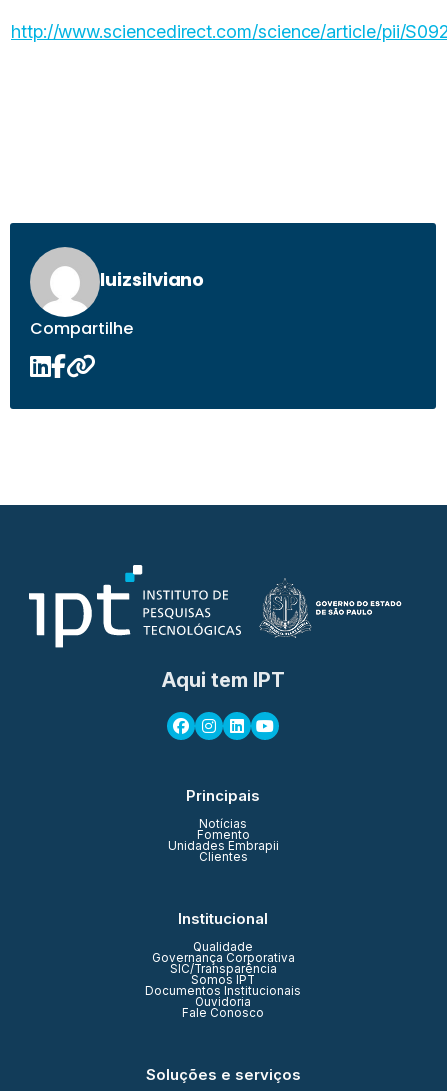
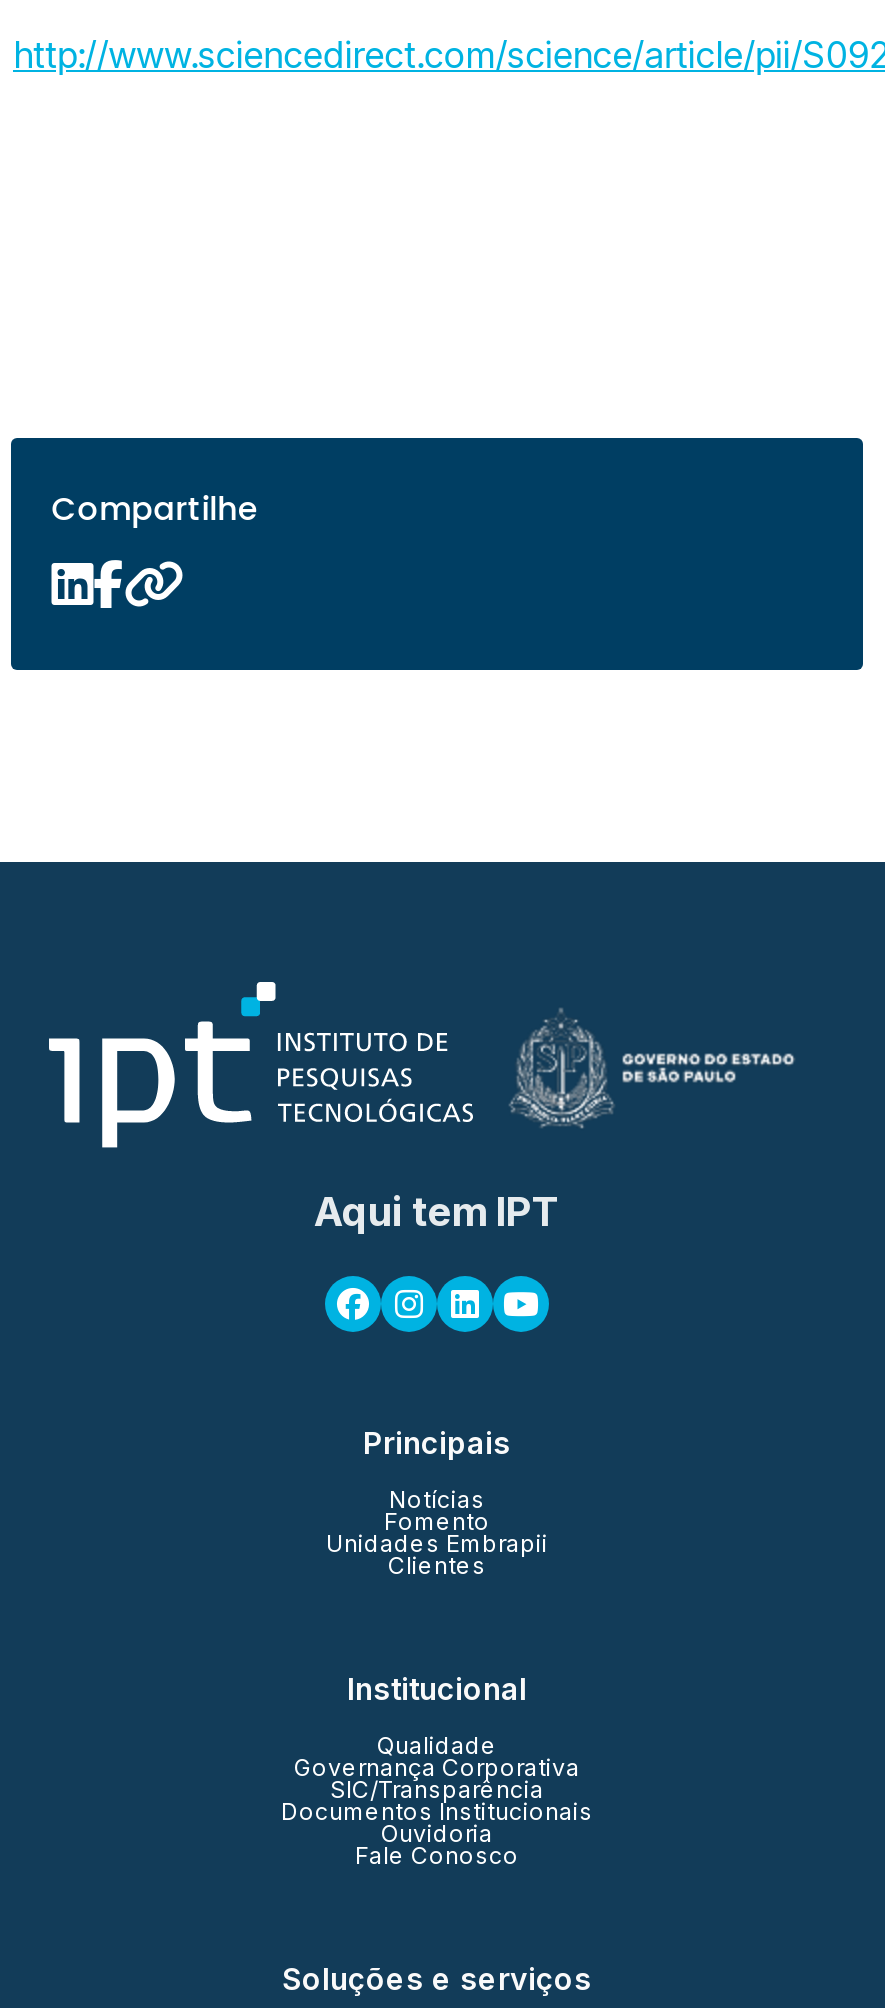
- [image]
- luizsilviano

- Somos IPT
